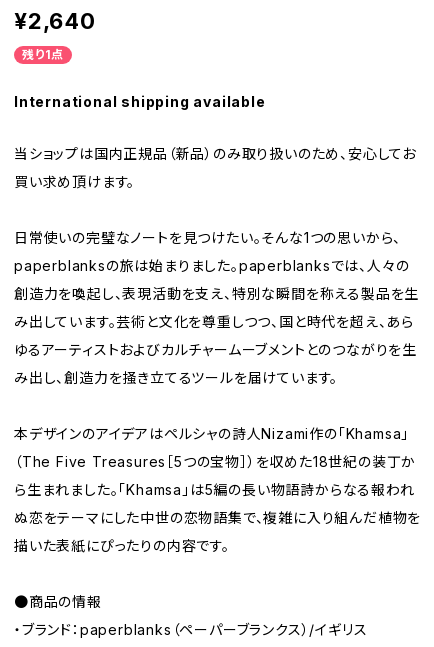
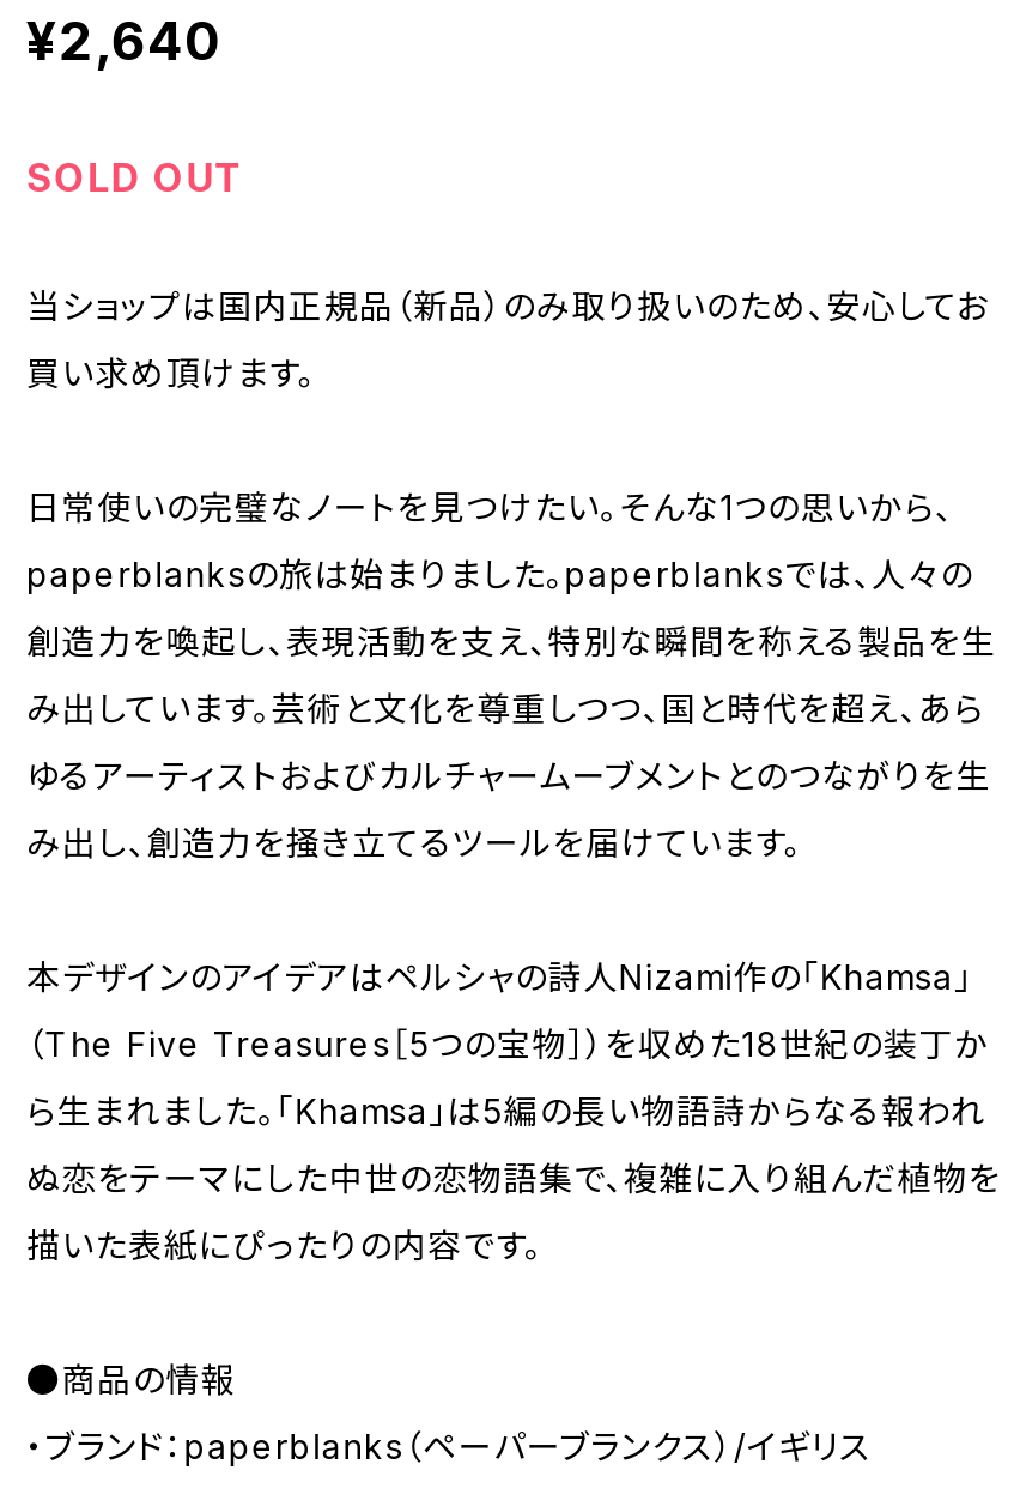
- 残り1点
- International shipping available
+ SOLD OUT
